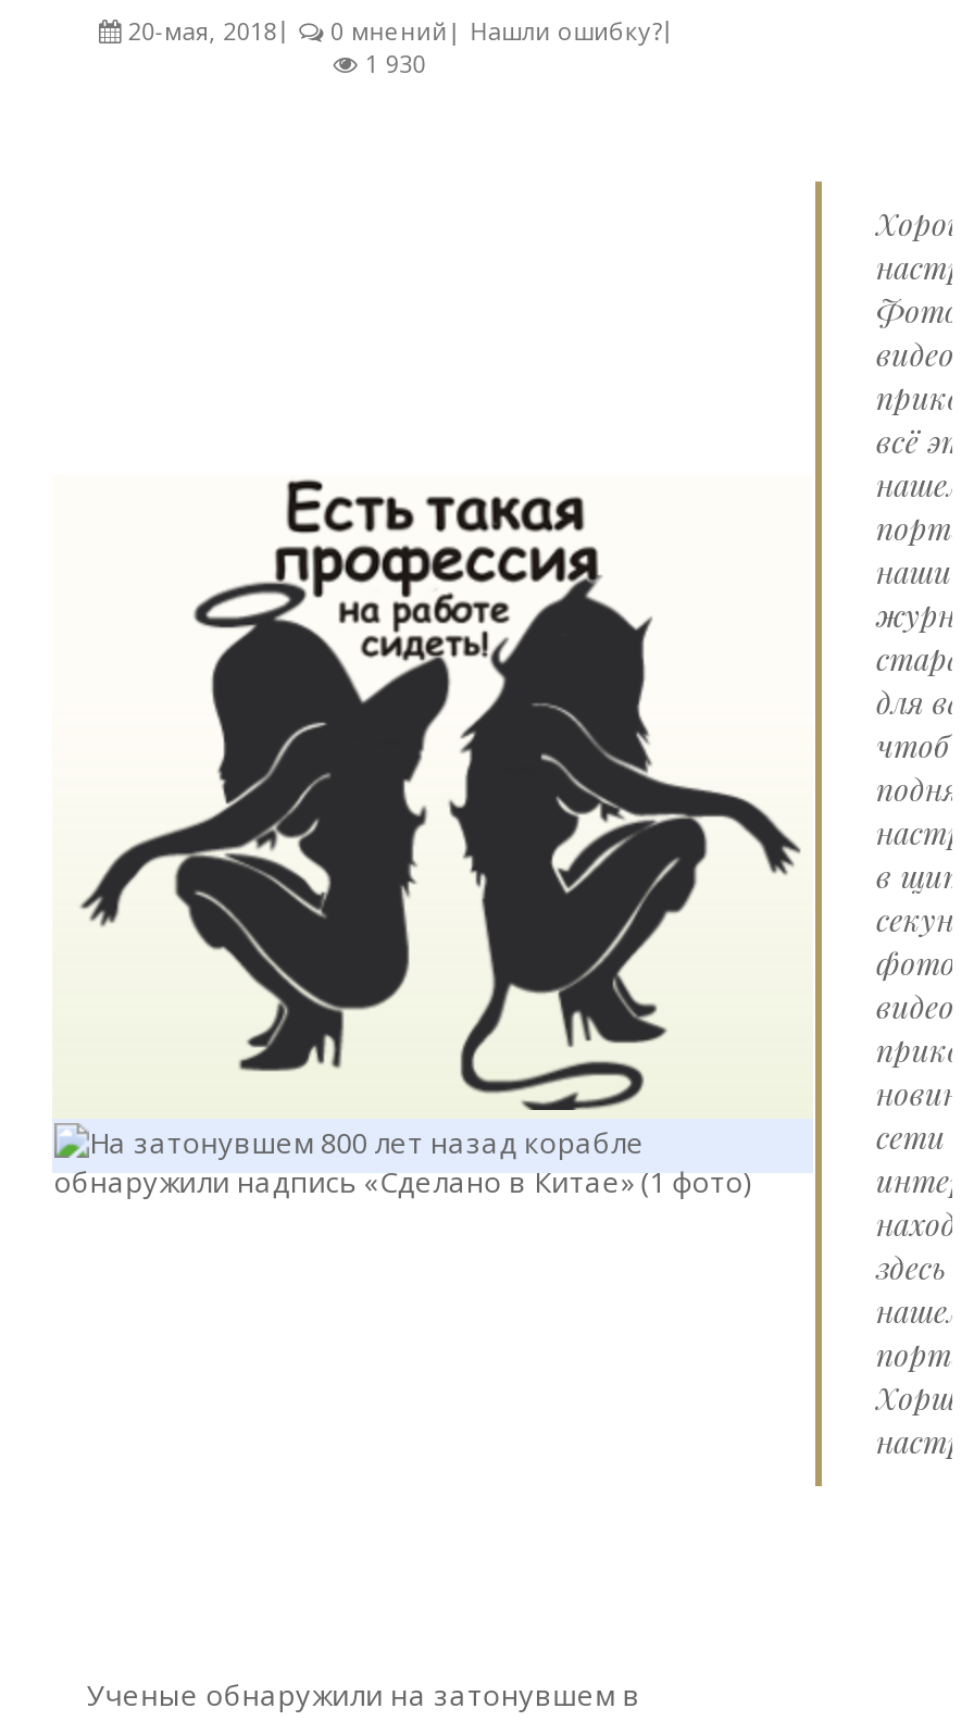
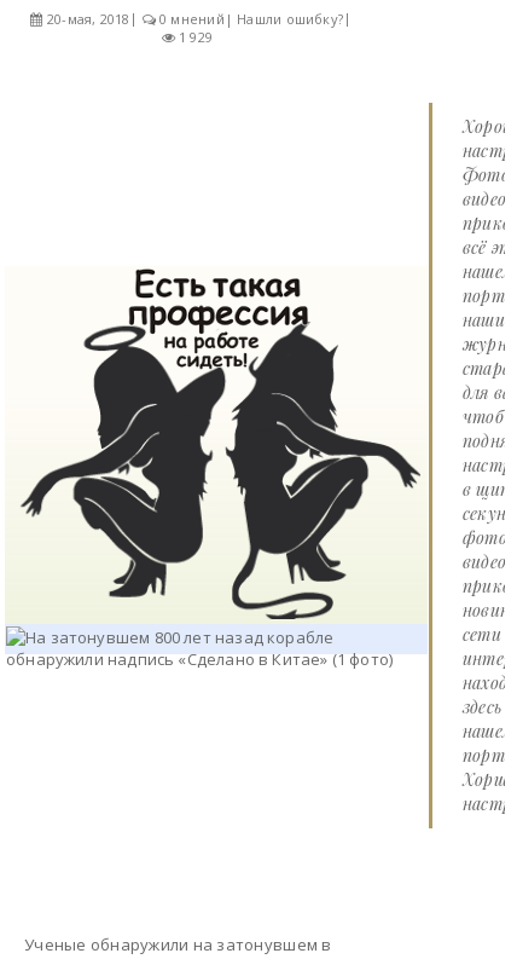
- 1 930
+ 1 929
